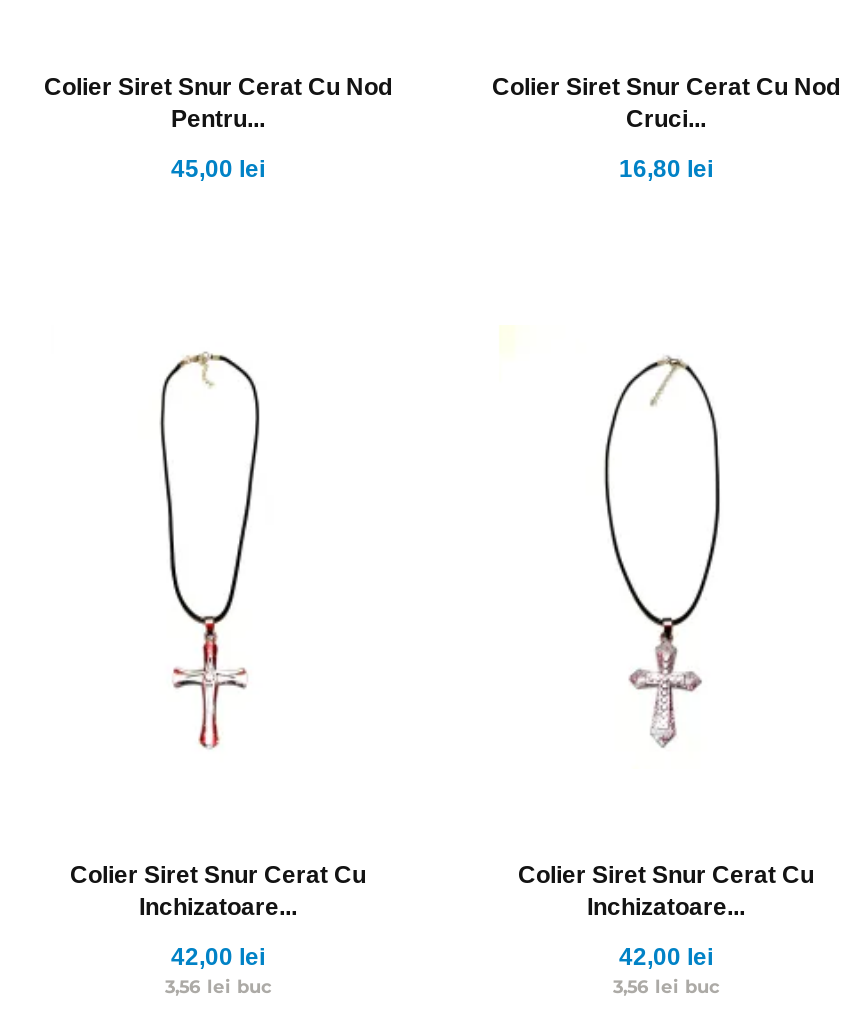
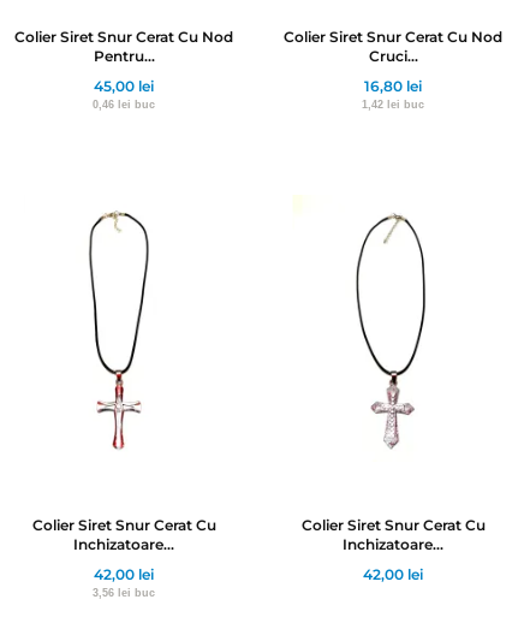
+ 0,46 lei buc

+ 1,42 lei buc

- 3,56 lei buc
